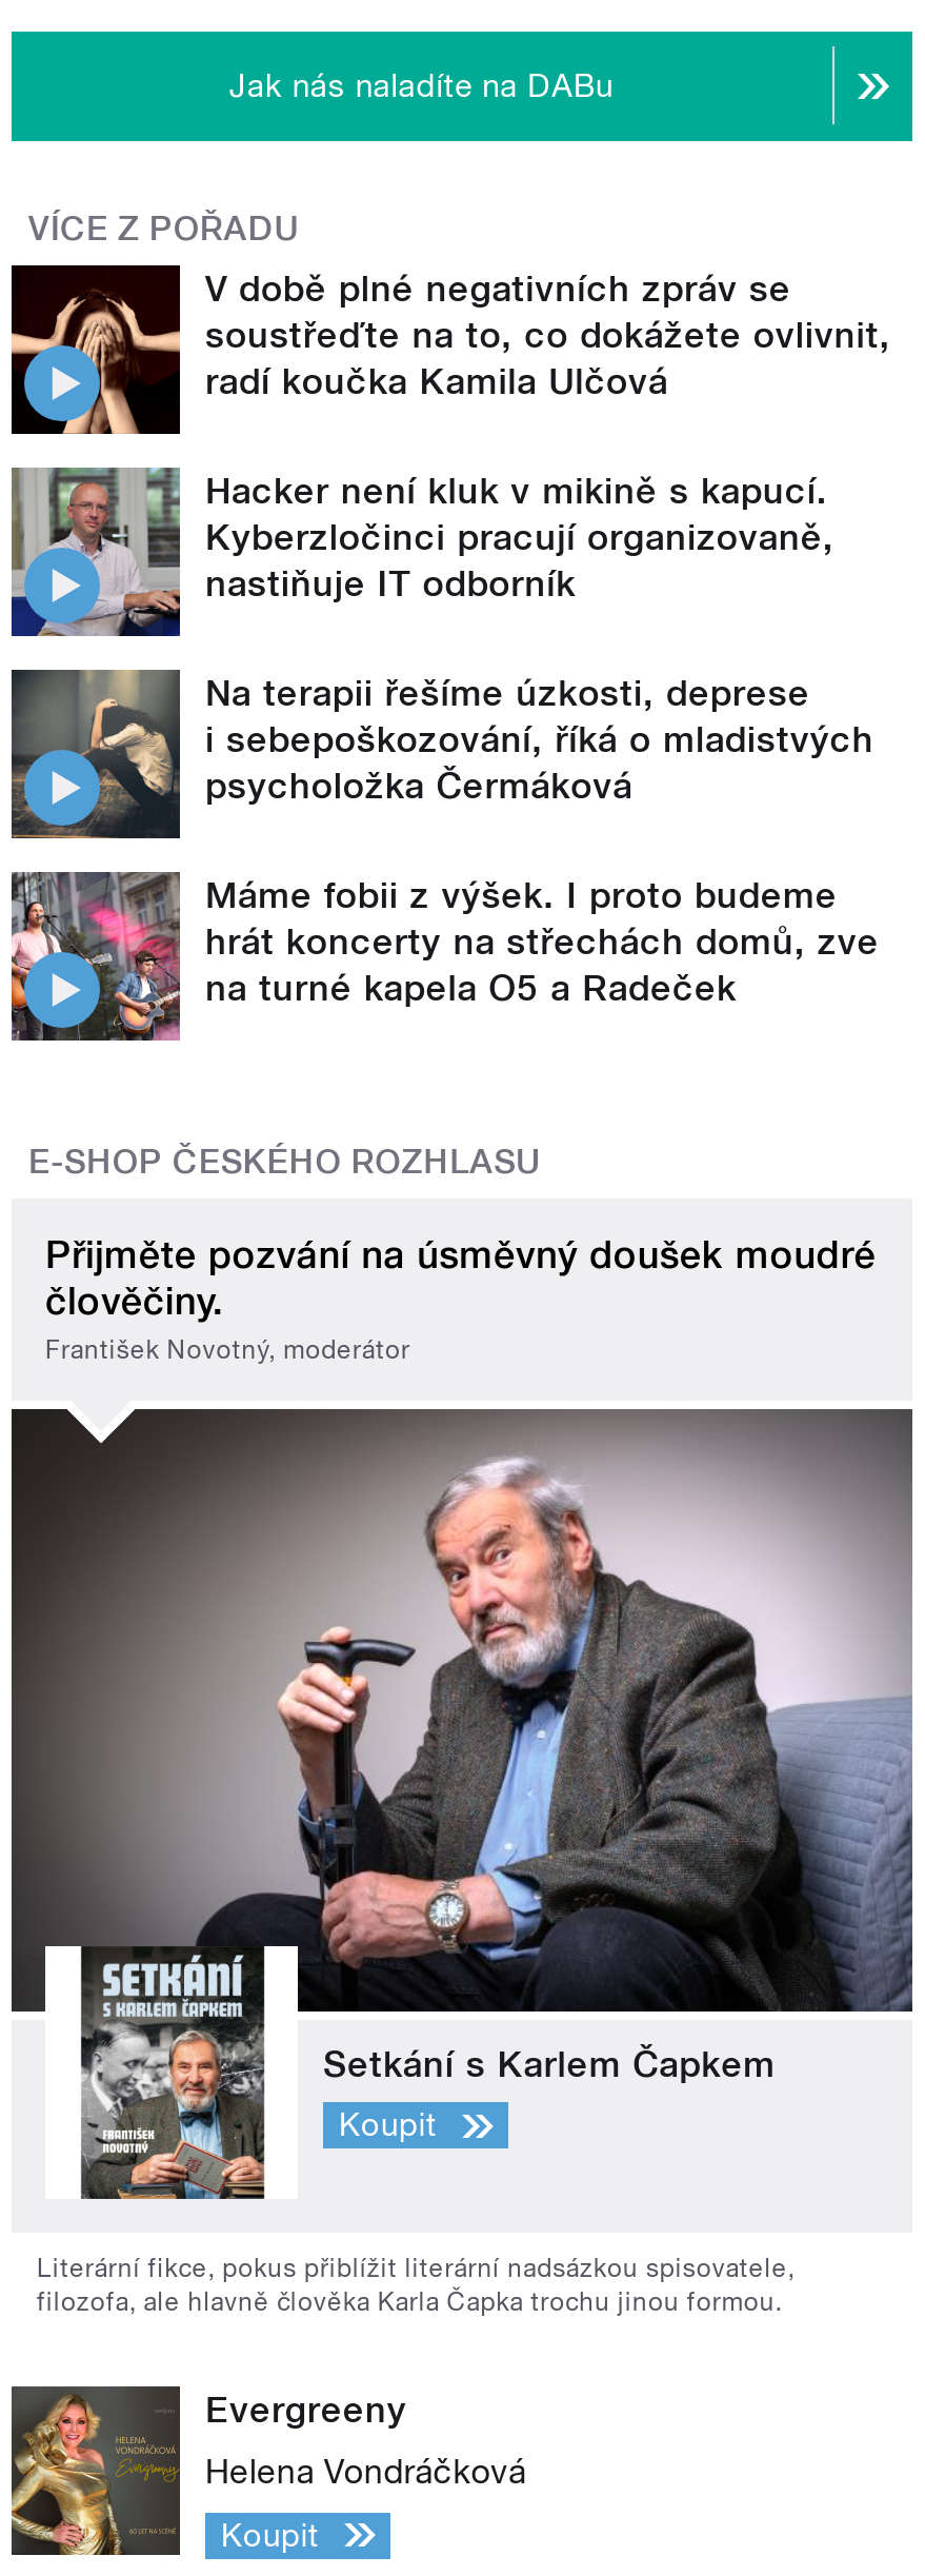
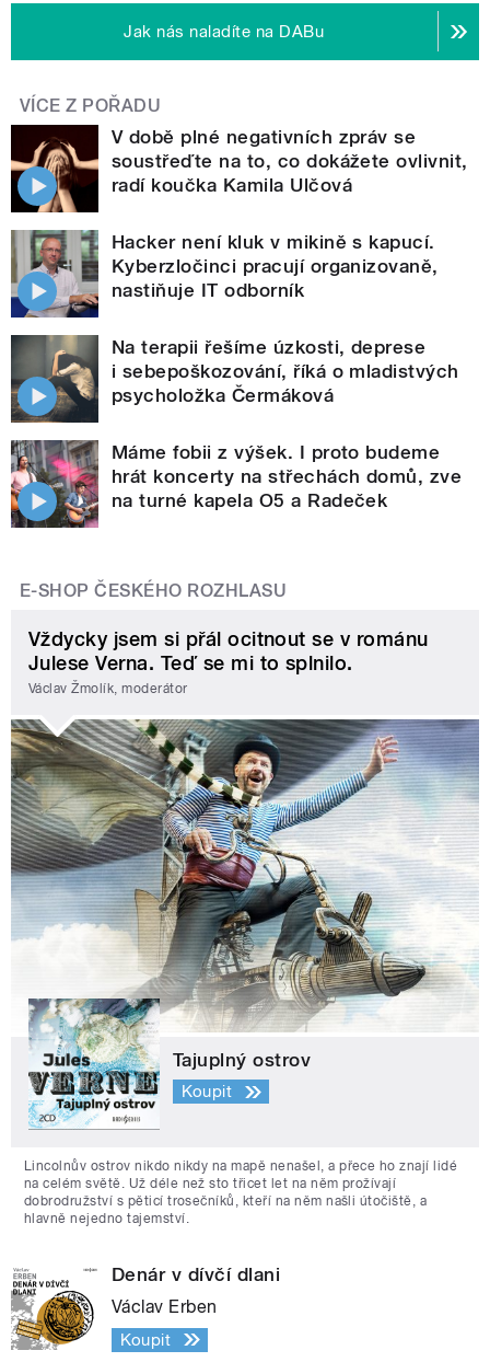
- Přijměte pozvání na úsměvný doušek moudré
- člověčiny.
- František Novotný, moderátor
+ Vždycky jsem si přál ocitnout se v románu
+ Julese Verna. Teď se mi to splnilo.
+ Václav Žmolík, moderátor

- [image]
- Setkání s Karlem Čapkem
+ [image]
+ Tajuplný ostrov

- Literární fikce, pokus přiblížit literární nadsázkou spisovatele,
- filozofa, ale hlavně člověka Karla Čapka trochu jinou formou.
+ Lincolnův ostrov nikdo nikdy na mapě nenašel, a přece ho znají lidé
+ na celém světě. Už déle než sto třicet let na něm prožívají
+ dobrodružství s pěticí trosečníků, kteří na něm našli útočiště, a
+ hlavně nejedno tajemství.

- [image]
- Evergreeny
+ [image]
+ Denár v dívčí dlani

- Helena Vondráčková
+ Václav Erben
